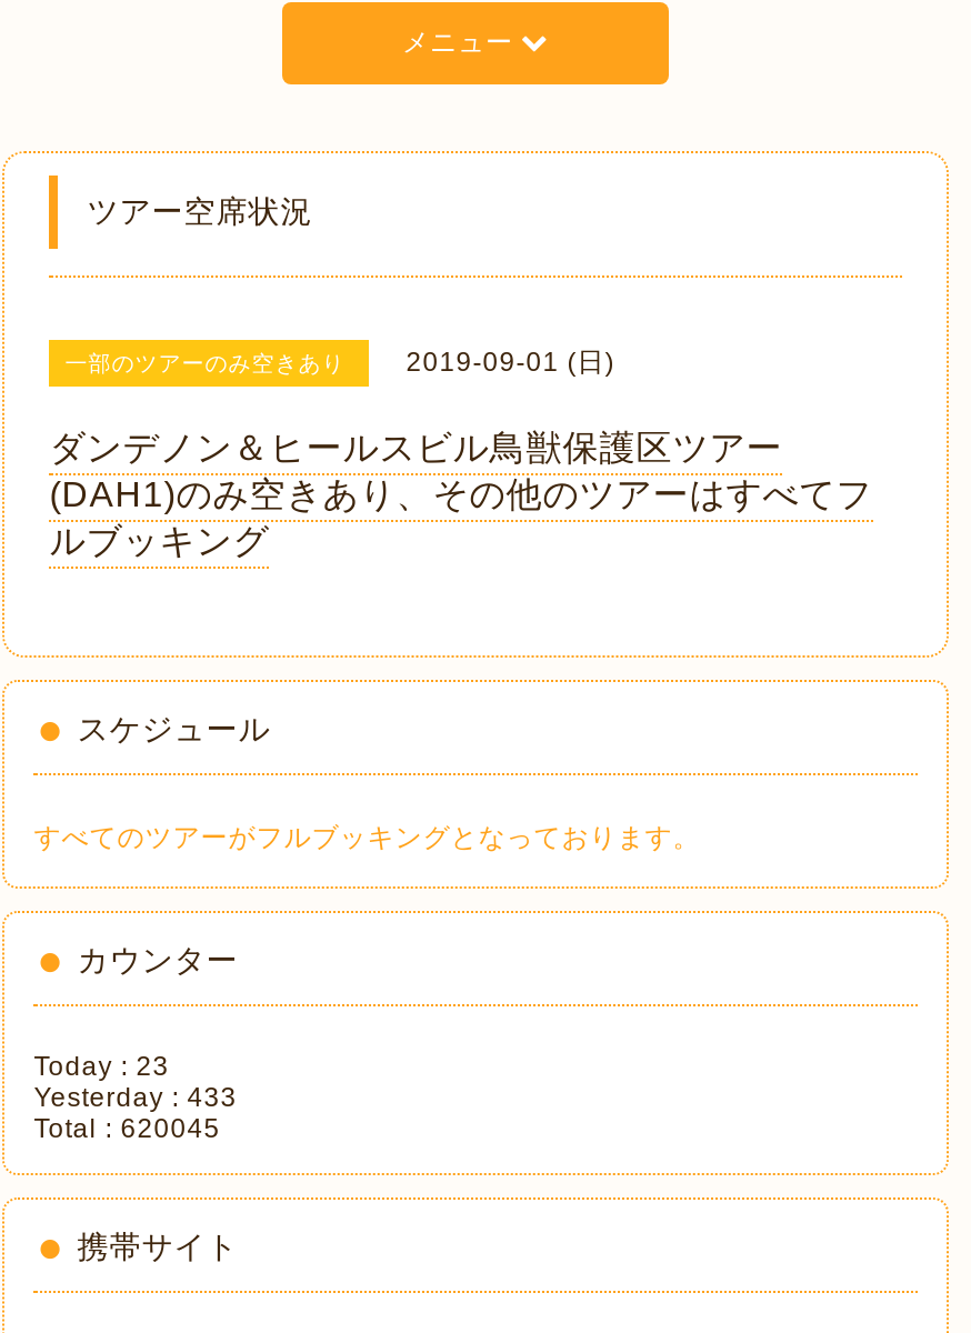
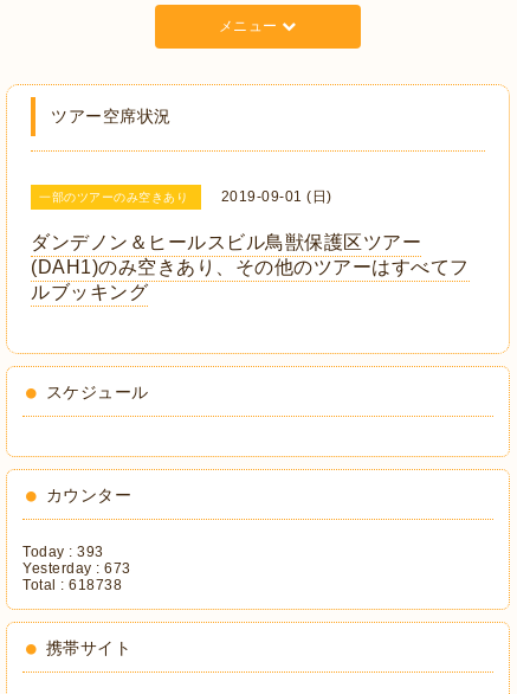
- すべてのツアーがフルブッキングとなっております。

- Today : 23
+ Today : 393

- Yesterday : 433
+ Yesterday : 673

- Total : 620045
+ Total : 618738
